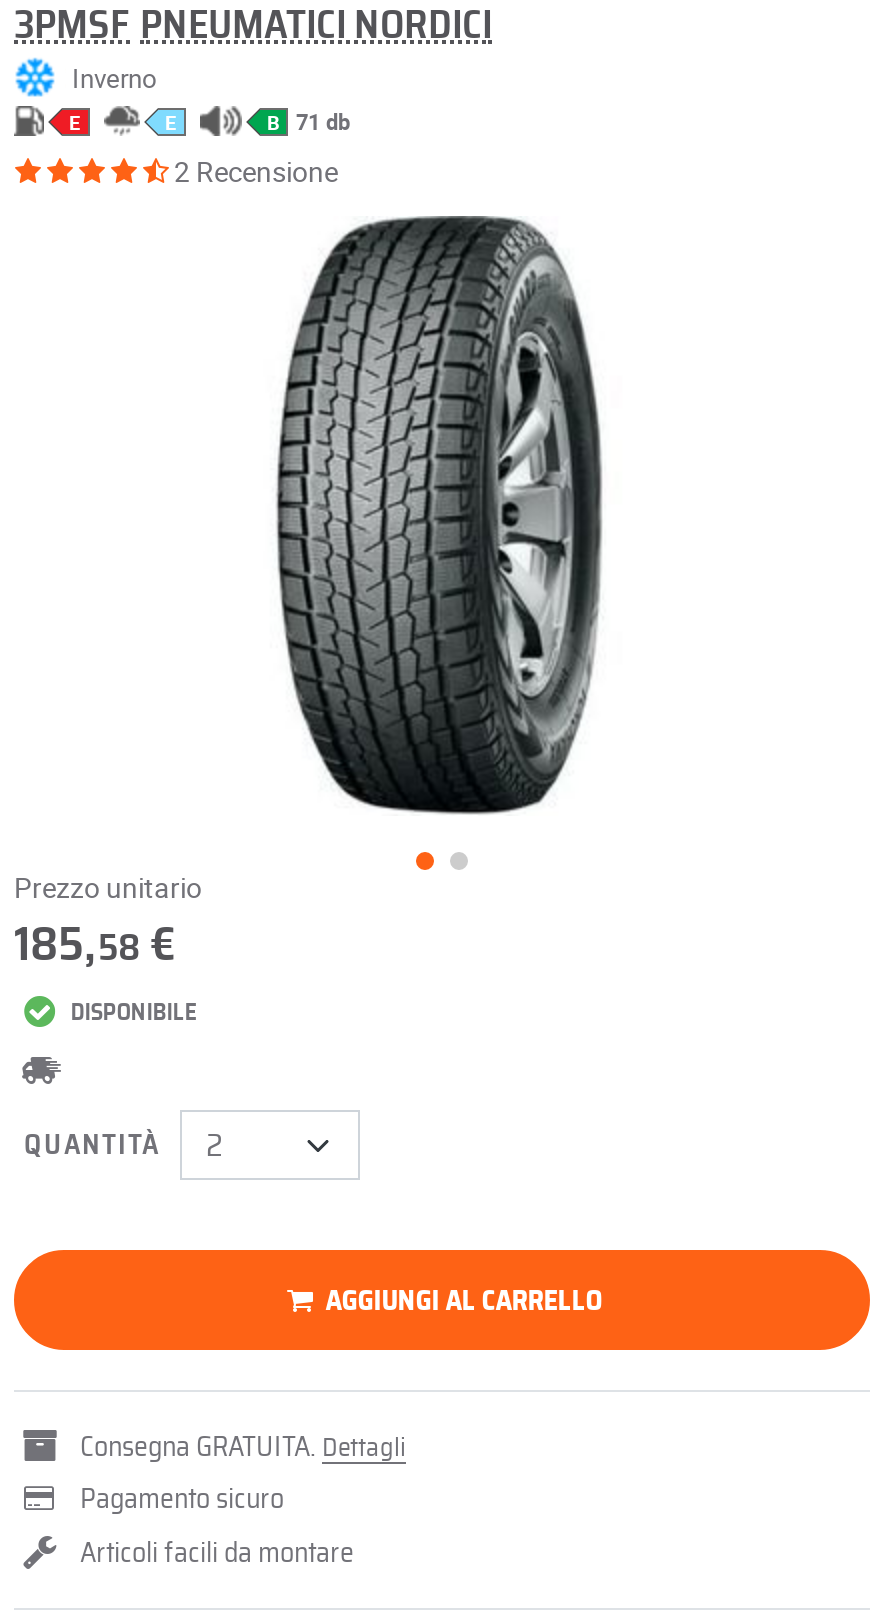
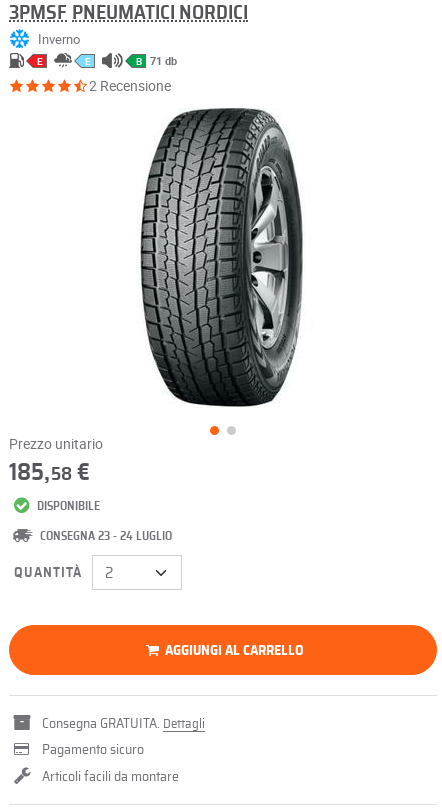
+ CONSEGNA 23 - 24 LUGLIO
